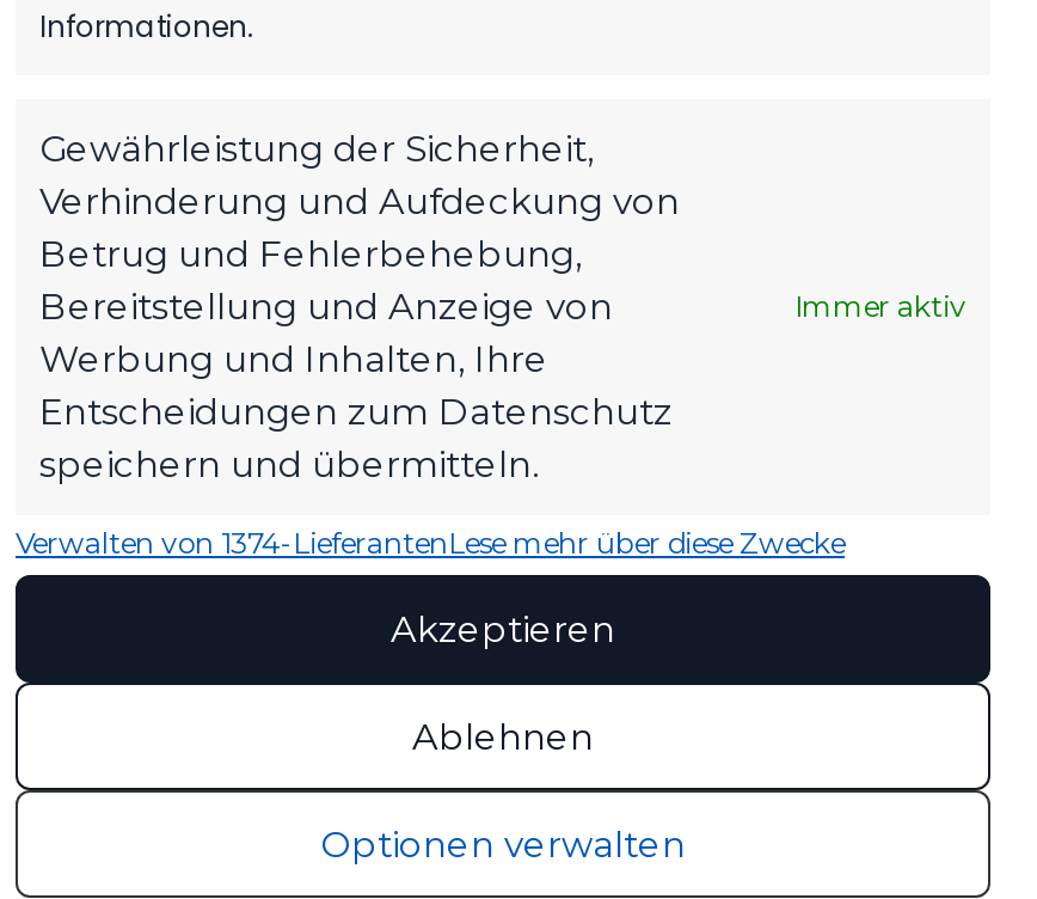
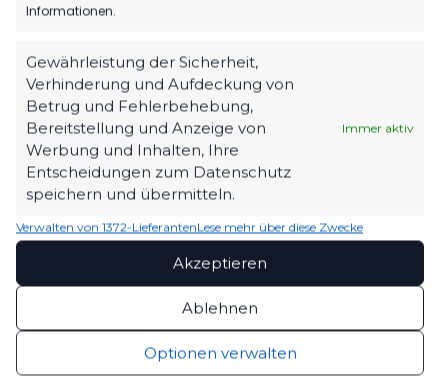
- Verwalten von 1374-LieferantenLese mehr über diese Zwecke
+ Verwalten von 1372-LieferantenLese mehr über diese Zwecke
